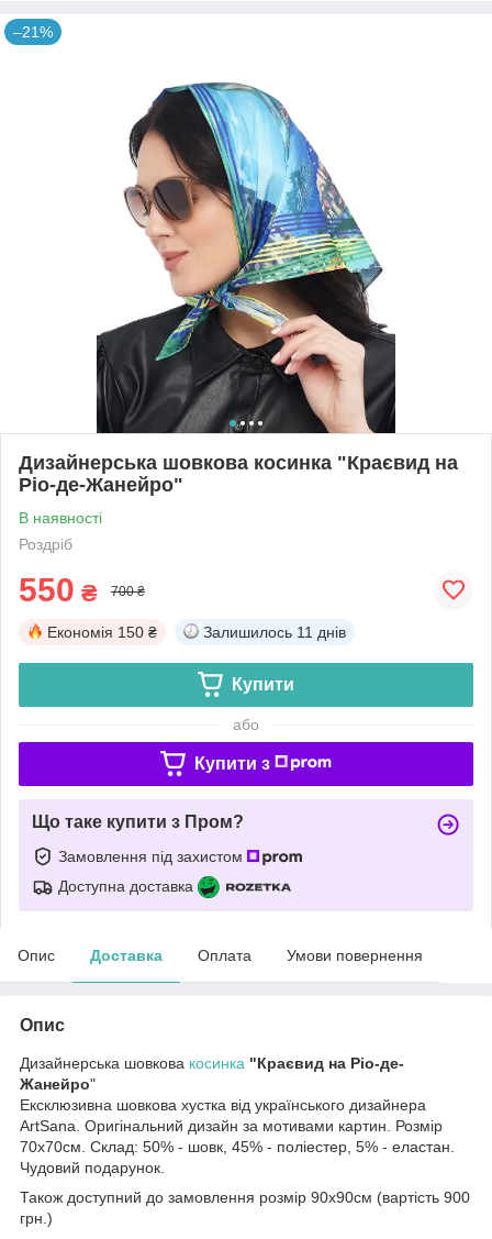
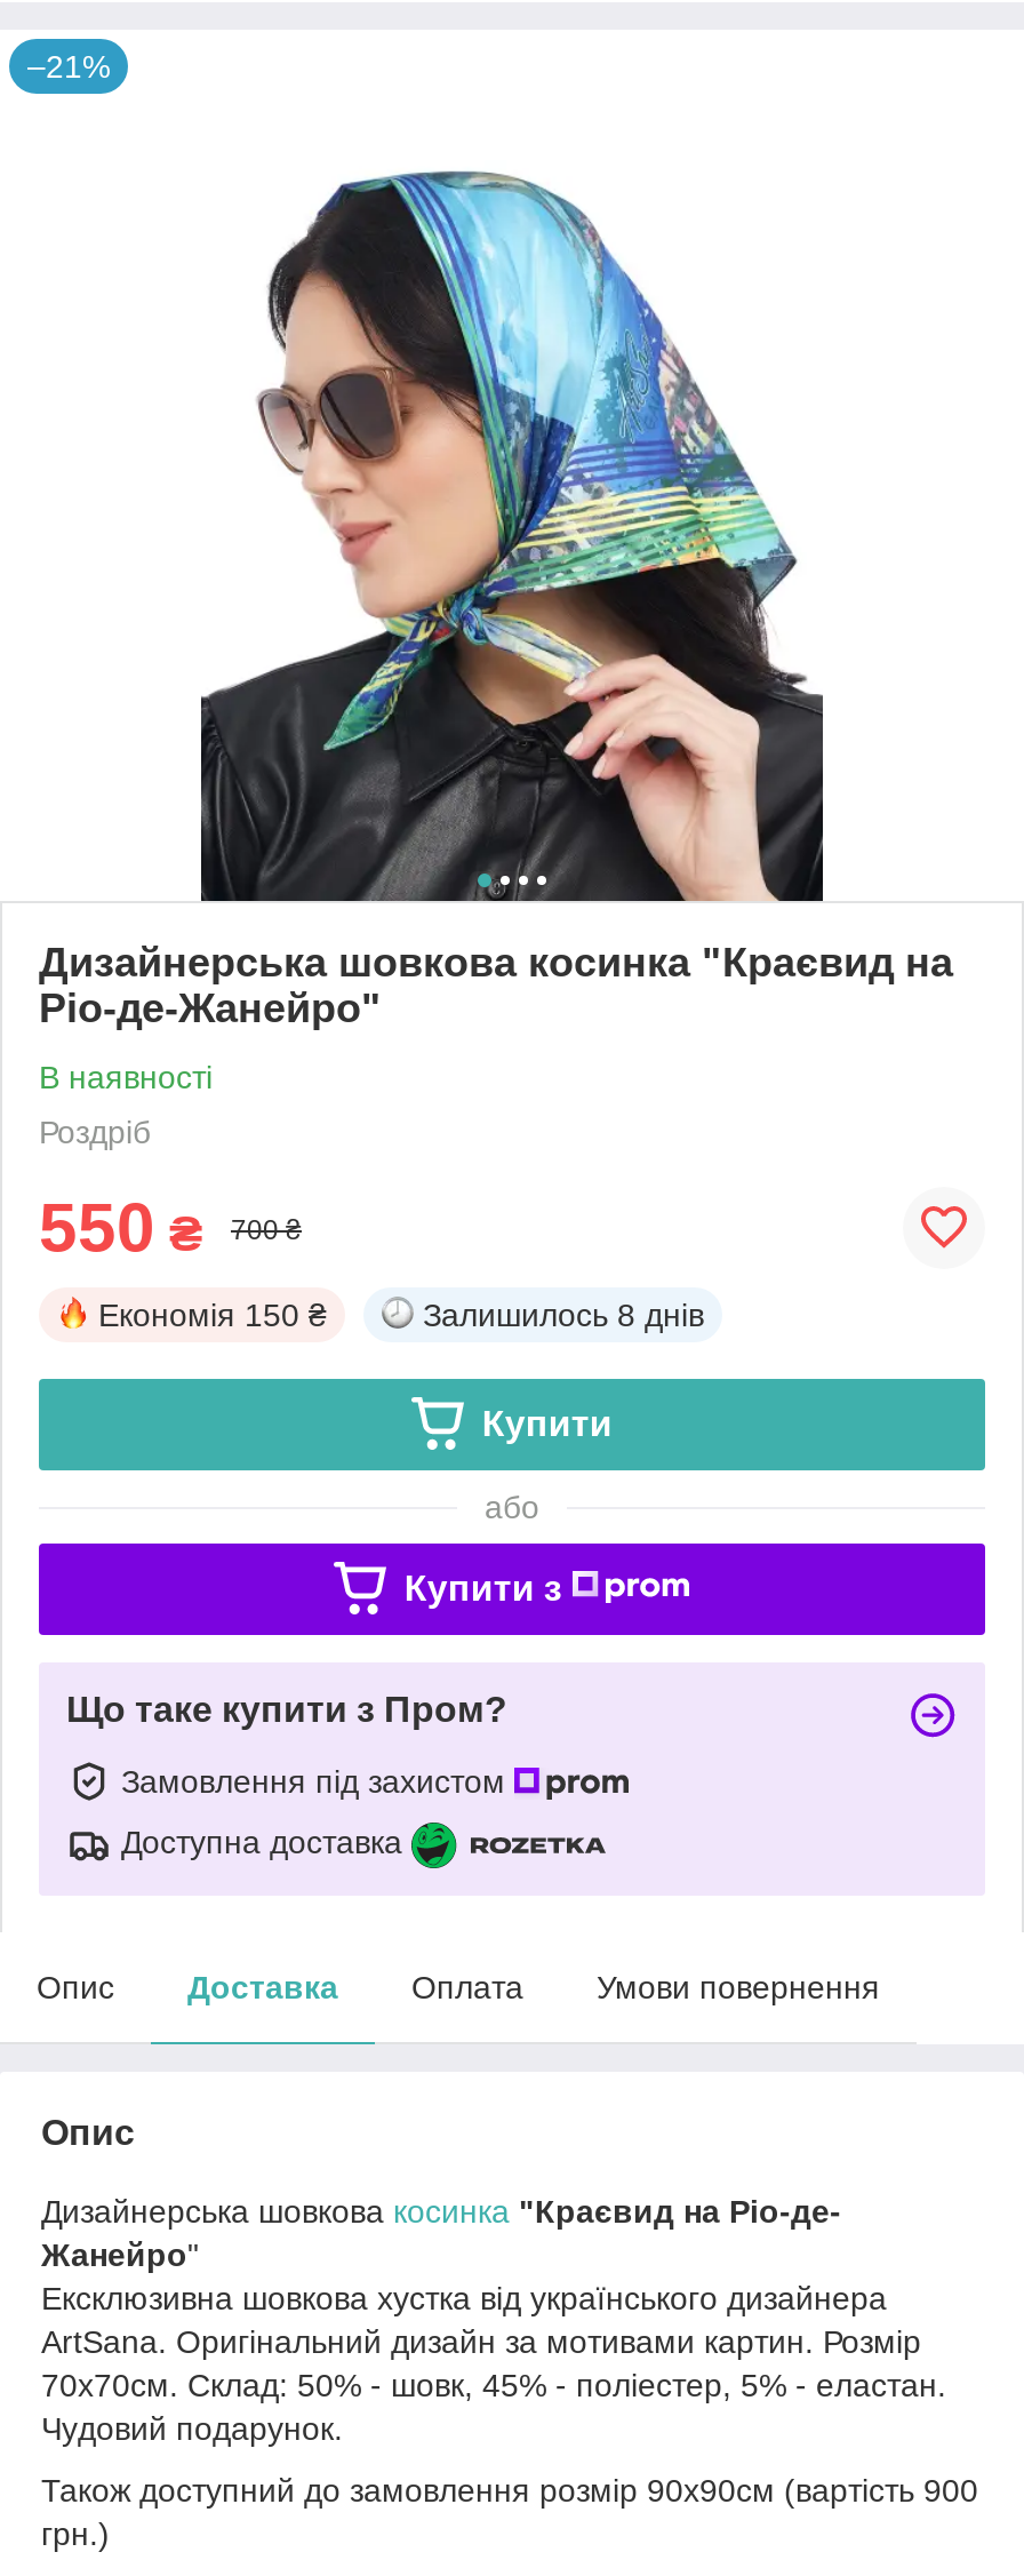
- Залишилось 11 днів
+ Залишилось 8 днів
